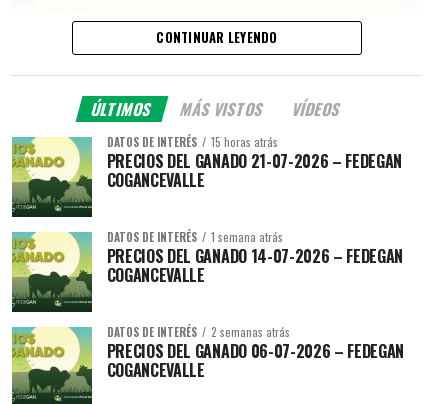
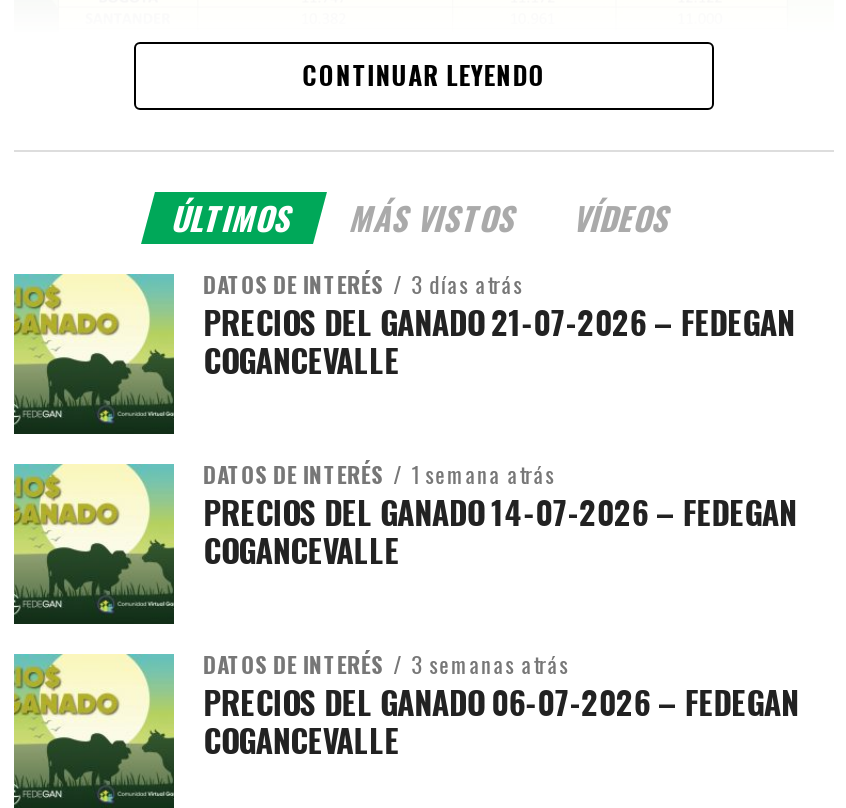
- DATOS DE INTERÉS 15 horas atrás
+ DATOS DE INTERÉS 3 días atrás

- 2 semanas atrás
+ 3 semanas atrás
